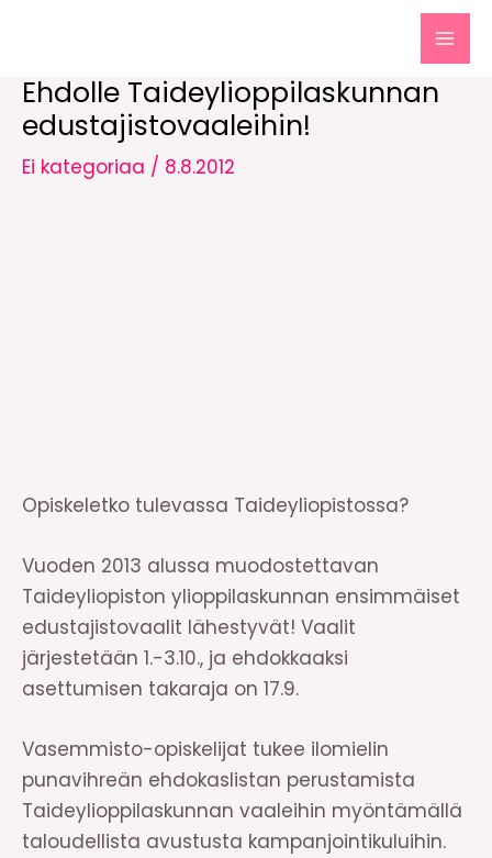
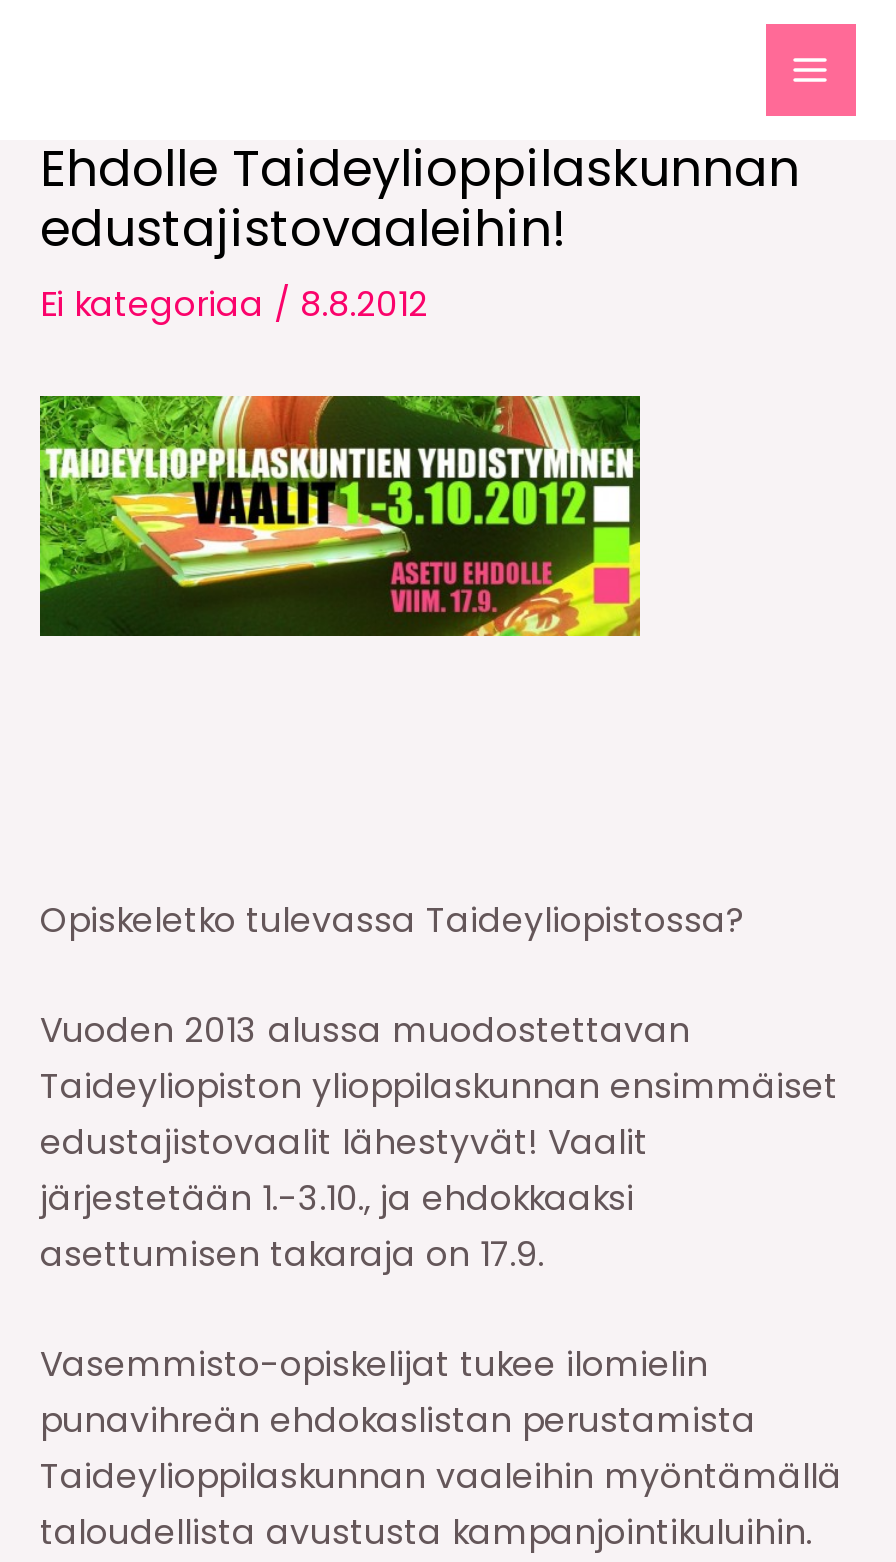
+ [image]
